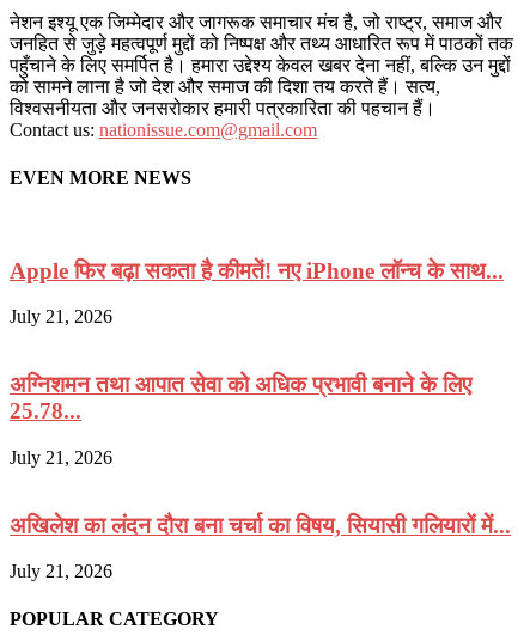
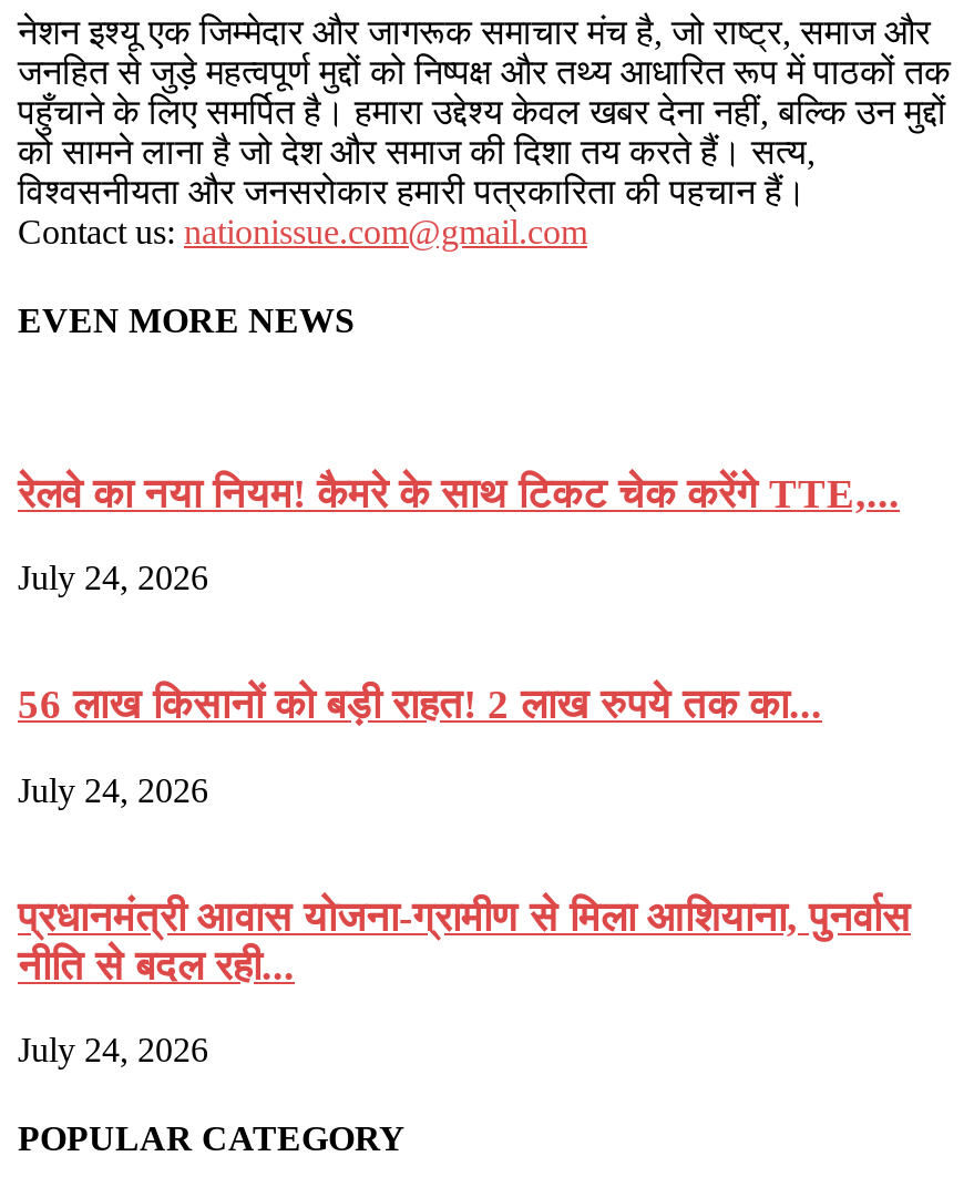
- Apple फिर बढ़ा सकता है कीमतें! नए iPhone लॉन्च के साथ...
+ रेलवे का नया नियम! कैमरे के साथ टिकट चेक करेंगे TTE,...

- July 21, 2026
+ July 24, 2026

- अग्निशमन तथा आपात सेवा को अधिक प्रभावी बनाने के लिए
- 25.78...
+ 56 लाख किसानों को बड़ी राहत! 2 लाख रुपये तक का...

- July 21, 2026
+ July 24, 2026

- अखिलेश का लंदन दौरा बना चर्चा का विषय, सियासी गलियारों में...
+ प्रधानमंत्री आवास योजना-ग्रामीण से मिला आशियाना, पुनर्वास
+ नीति से बदल रही...

- July 21, 2026
+ July 24, 2026
